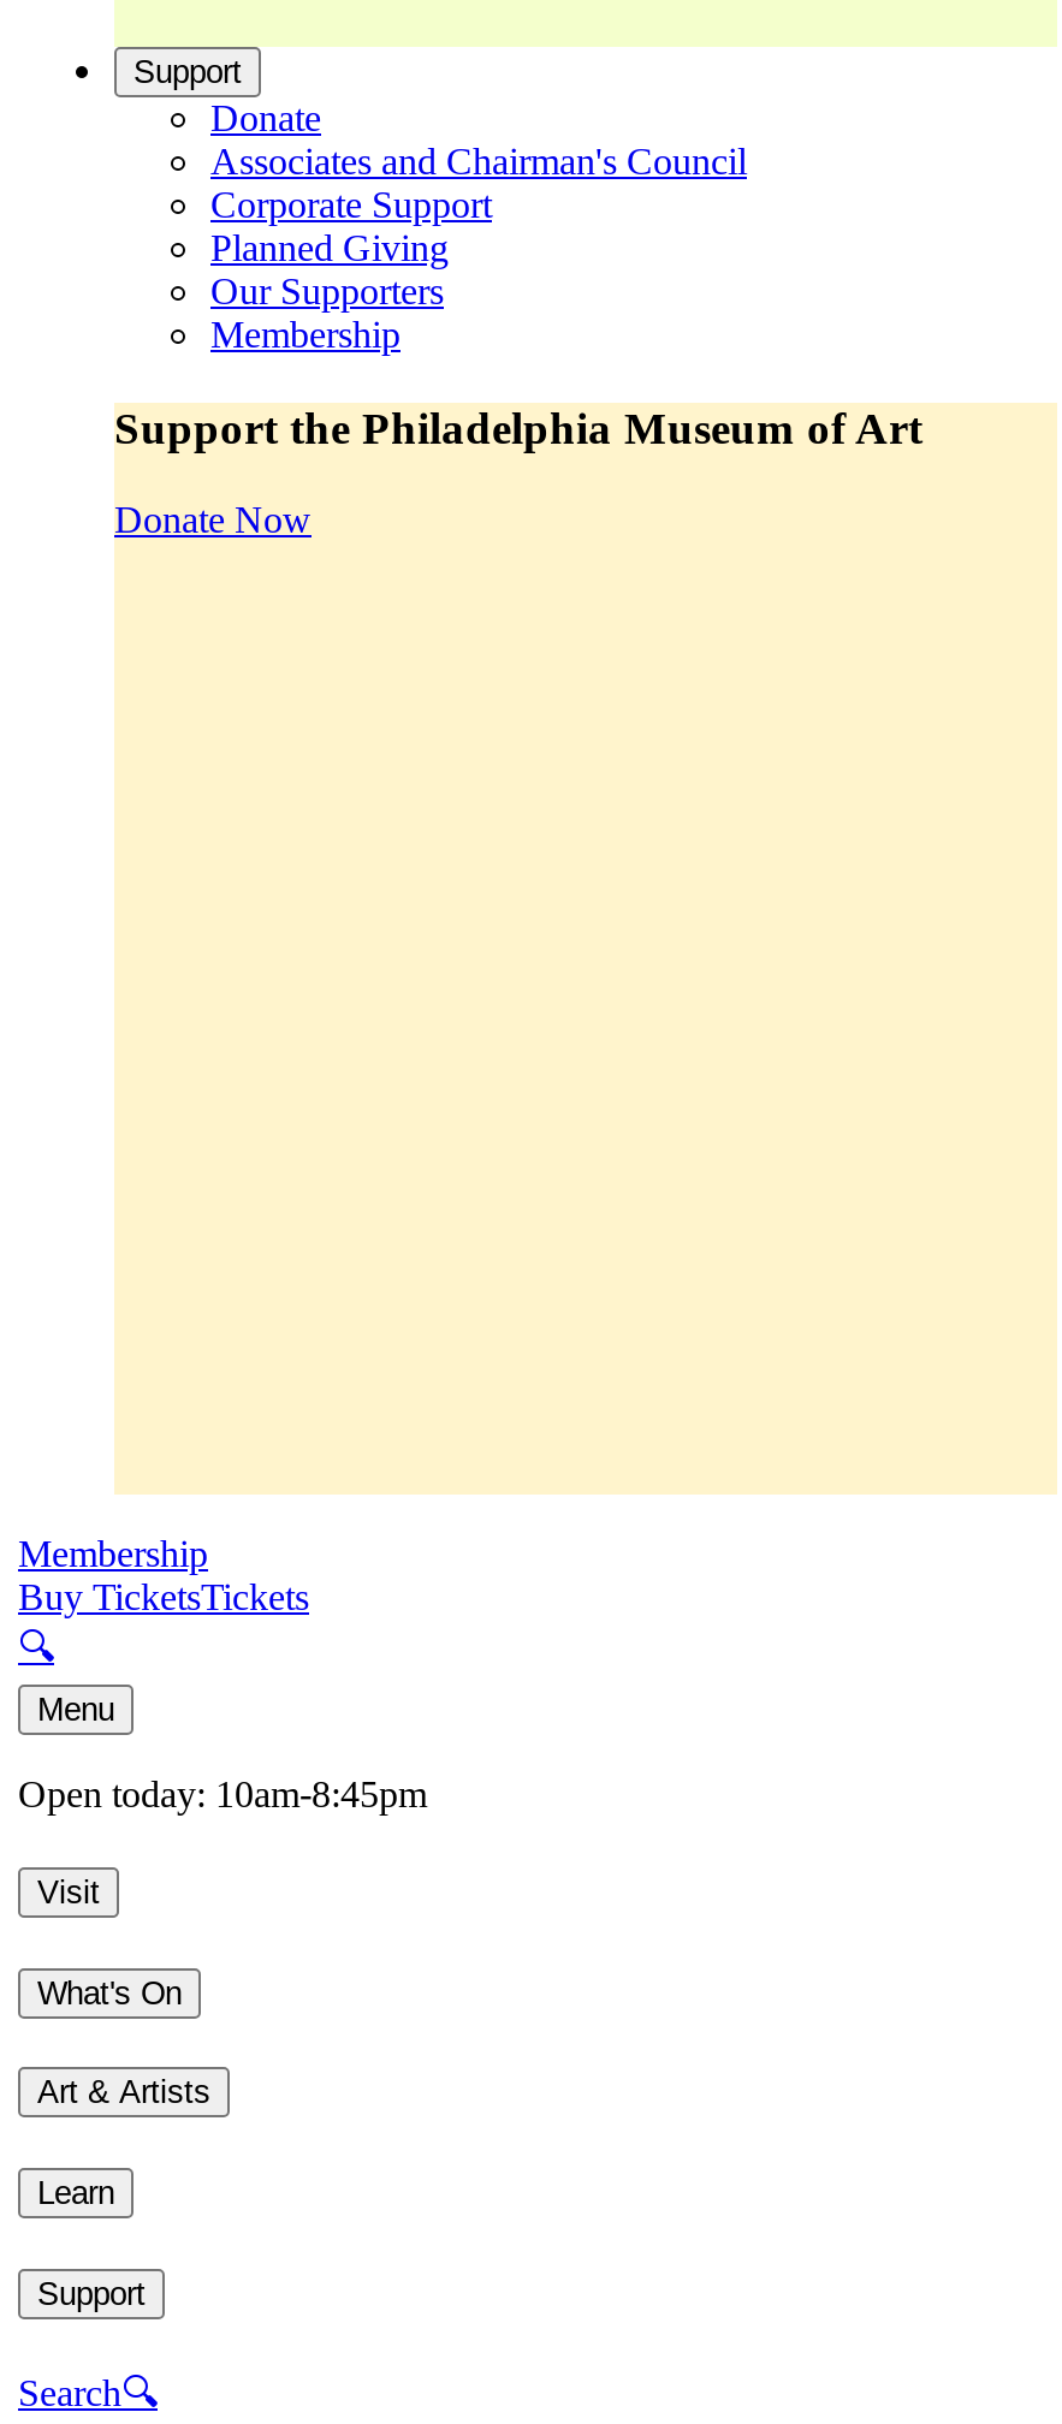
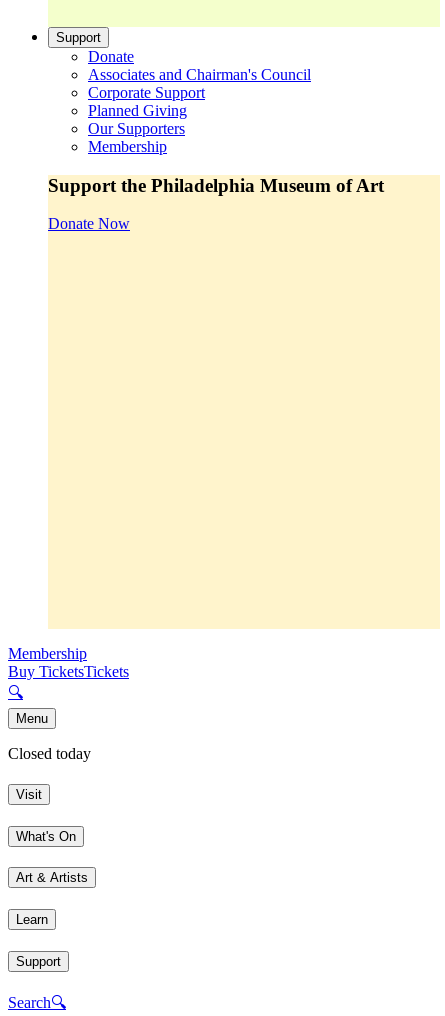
- Open today: 10am-8:45pm
+ Closed today
